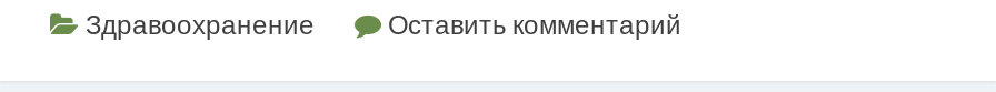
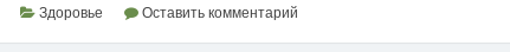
- Здравоохранение
+ Здоровье
